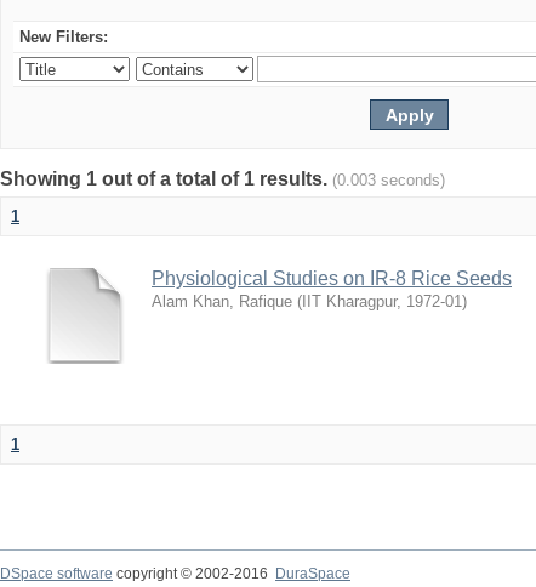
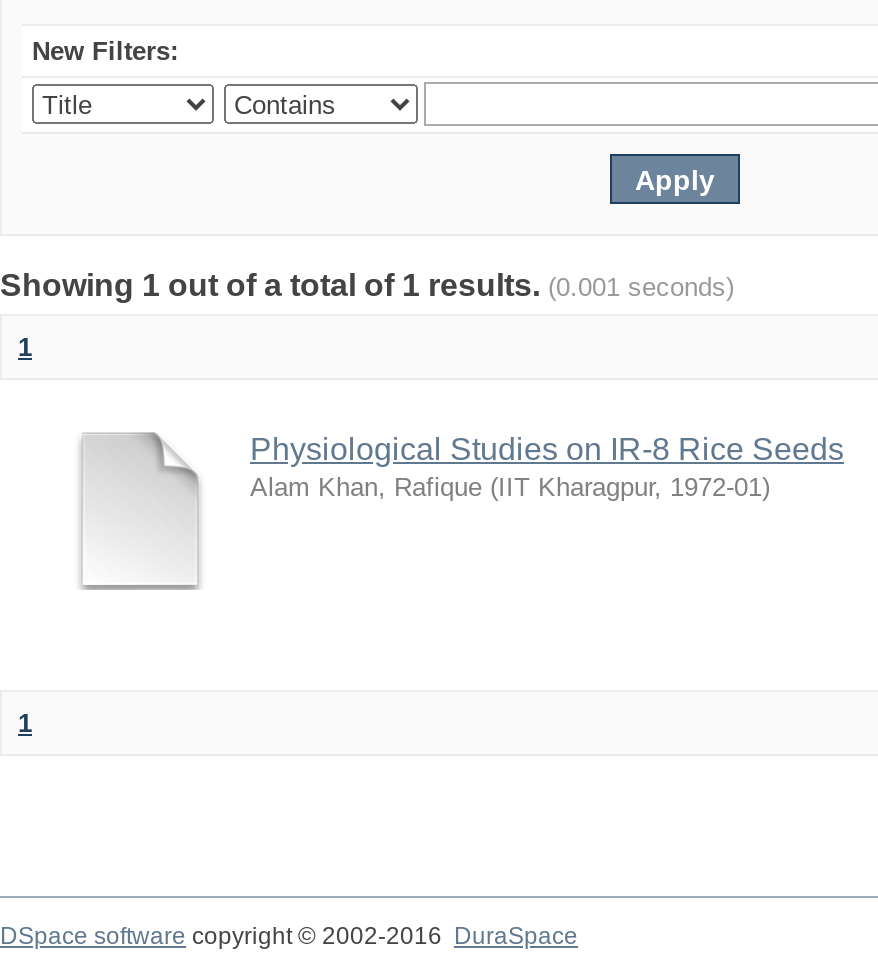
- Showing 1 out of a total of 1 results. (0.003 seconds)
+ Showing 1 out of a total of 1 results. (0.001 seconds)
